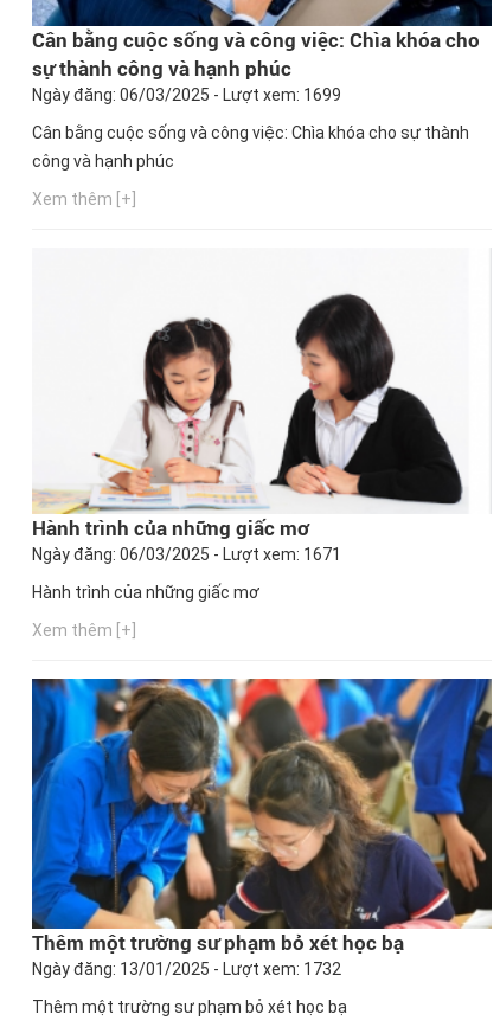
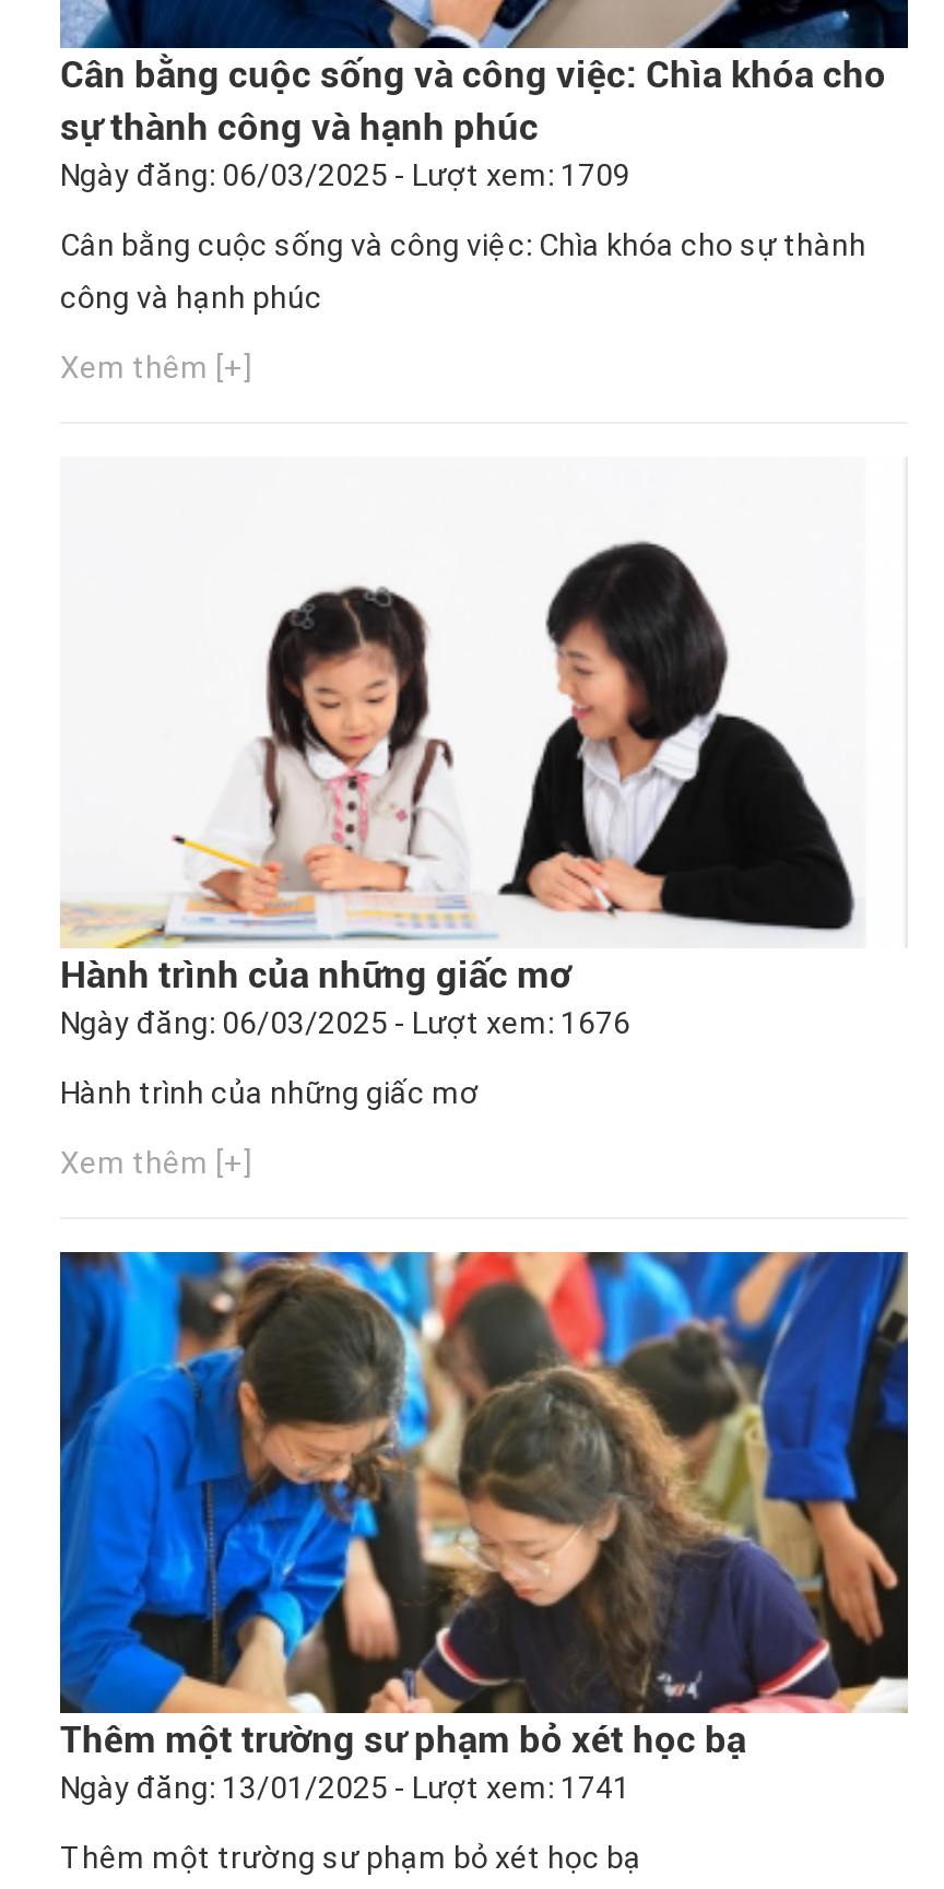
- Ngày đăng: 06/03/2025 - Lượt xem: 1699
+ Ngày đăng: 06/03/2025 - Lượt xem: 1709

- Ngày đăng: 06/03/2025 - Lượt xem: 1671
+ Ngày đăng: 06/03/2025 - Lượt xem: 1676

- Ngày đăng: 13/01/2025 - Lượt xem: 1732
+ Ngày đăng: 13/01/2025 - Lượt xem: 1741
